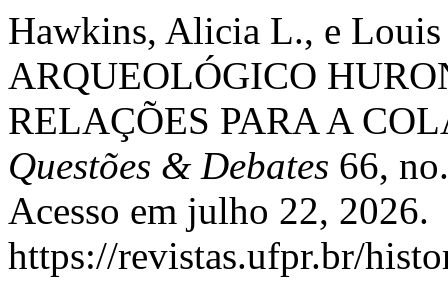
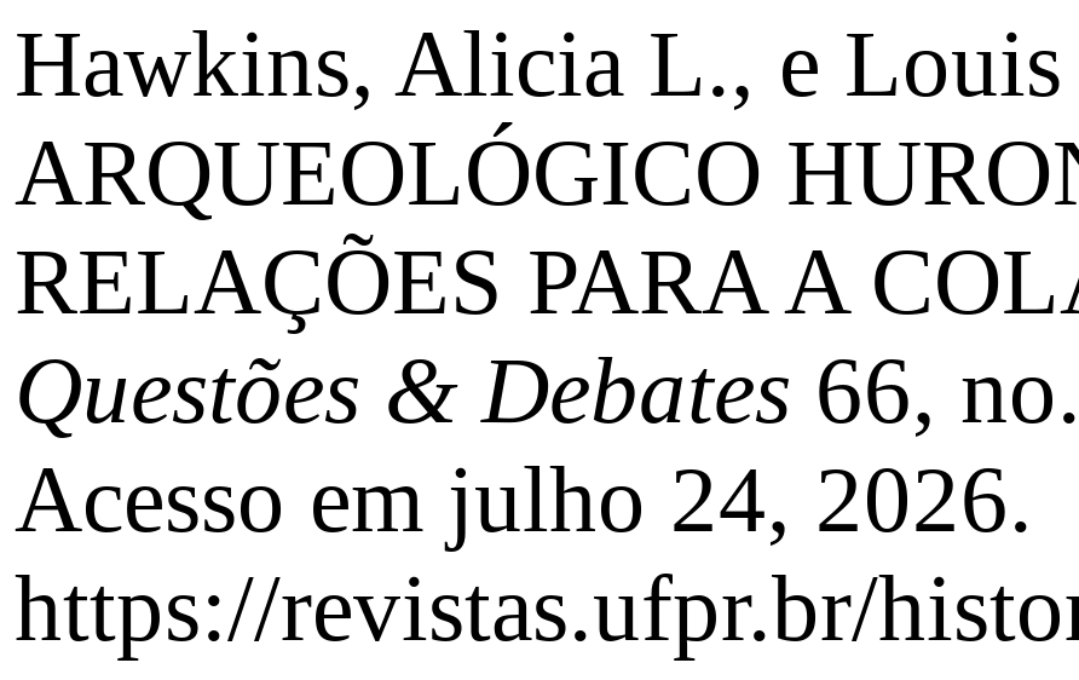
- Acesso em julho 22, 2026.
+ Acesso em julho 24, 2026.
